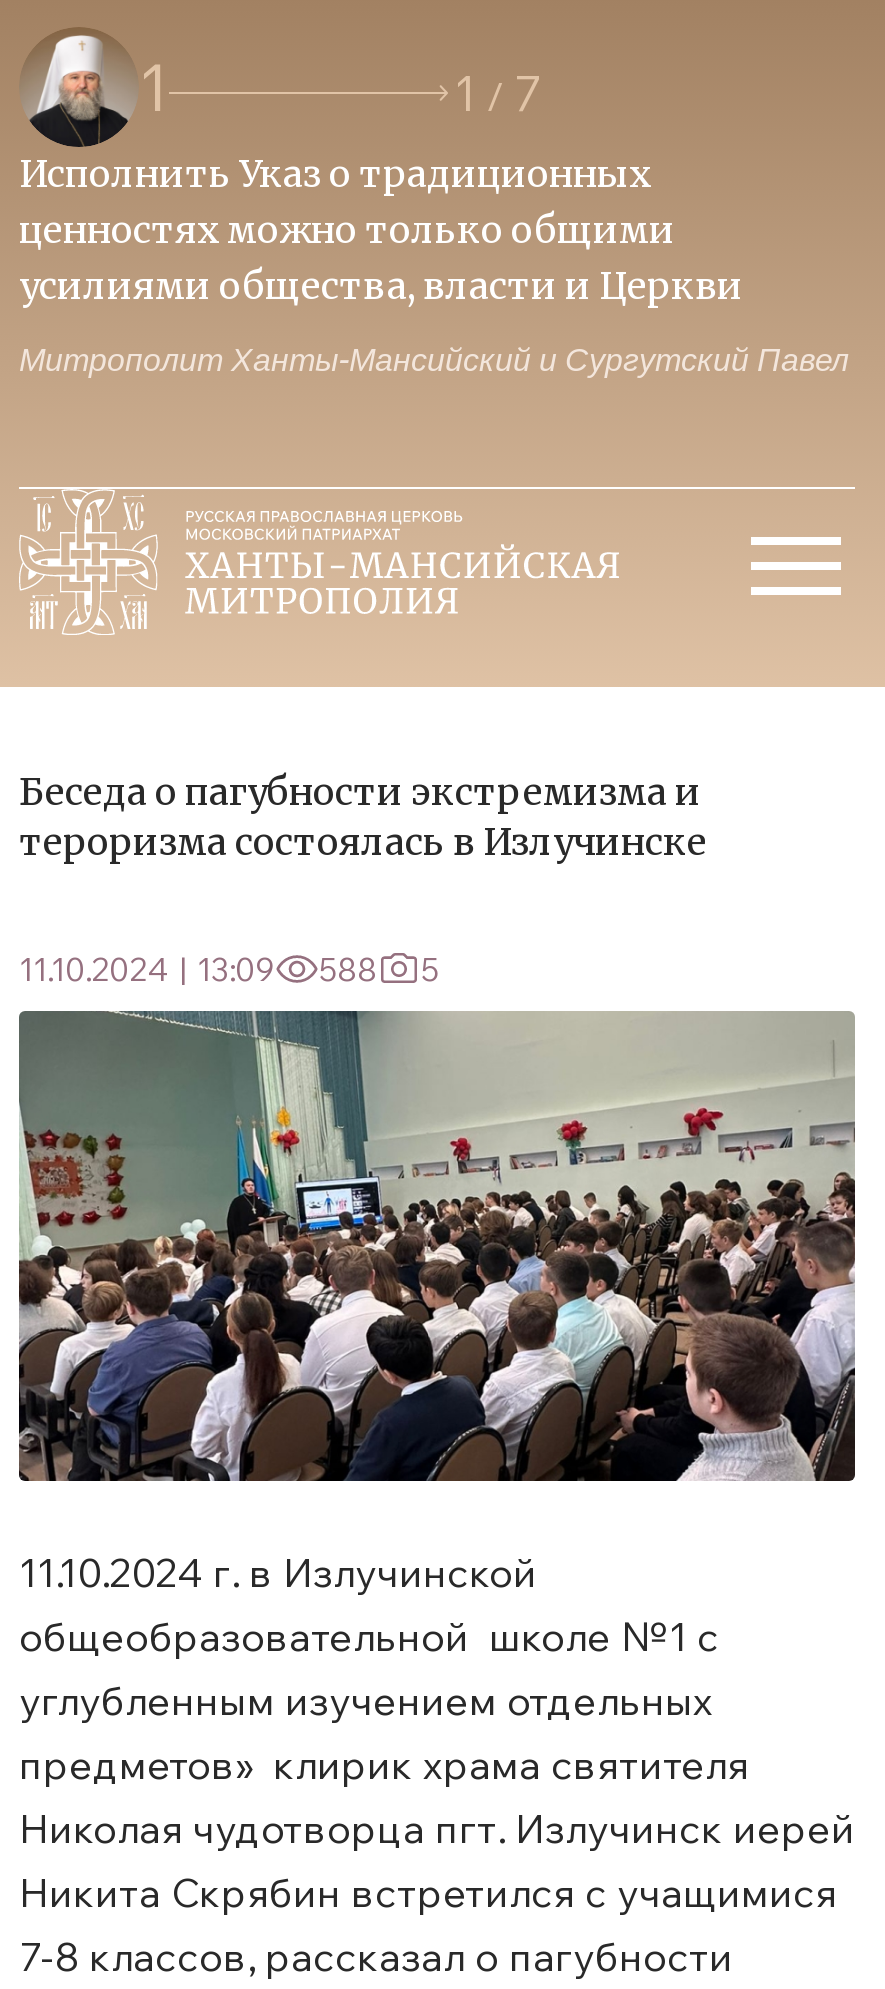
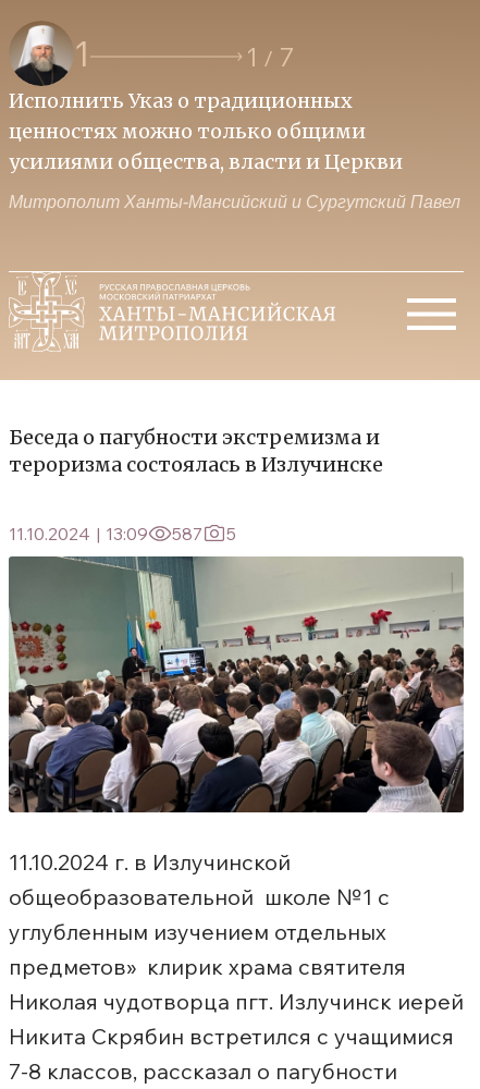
- 588
+ 587
